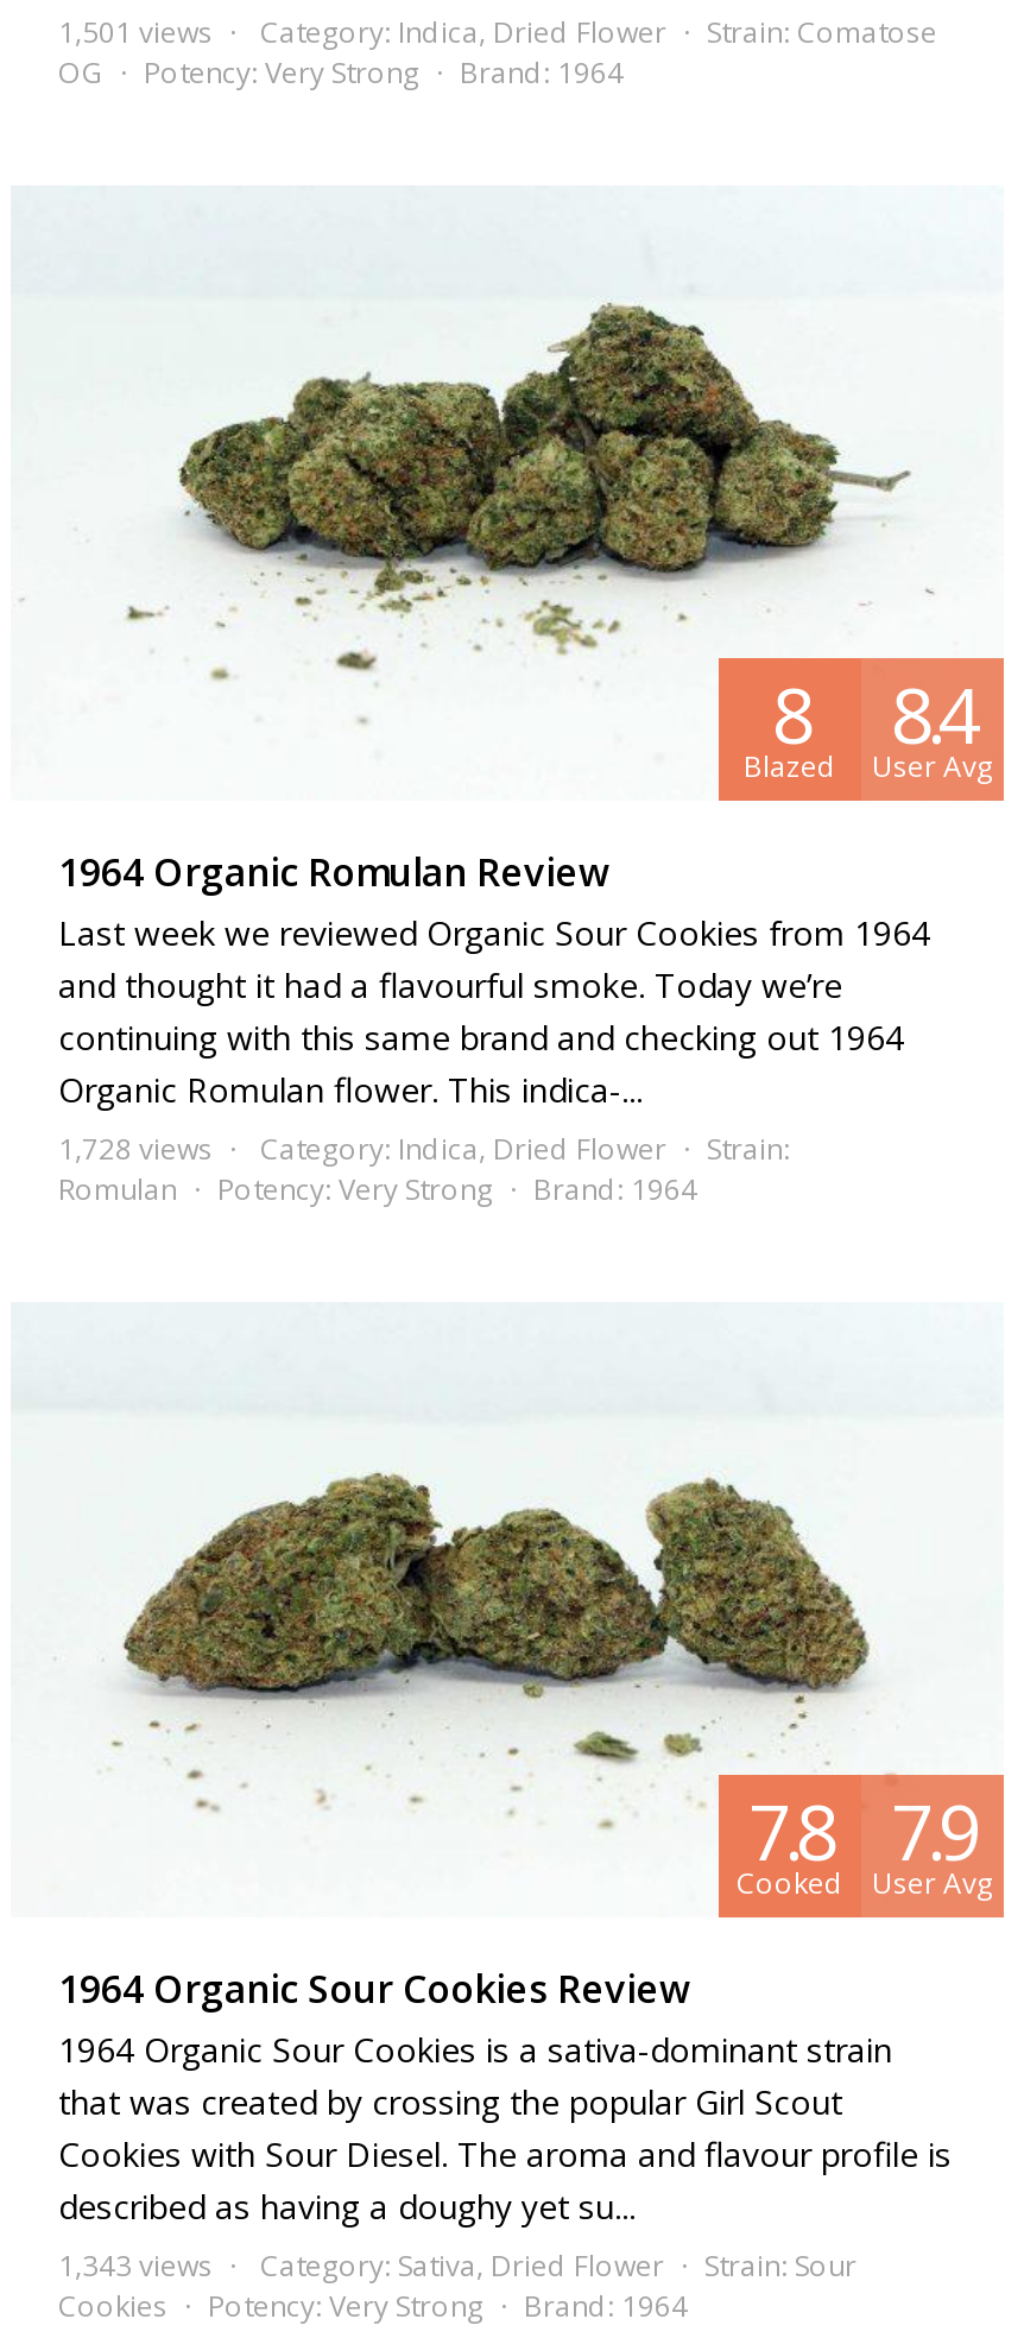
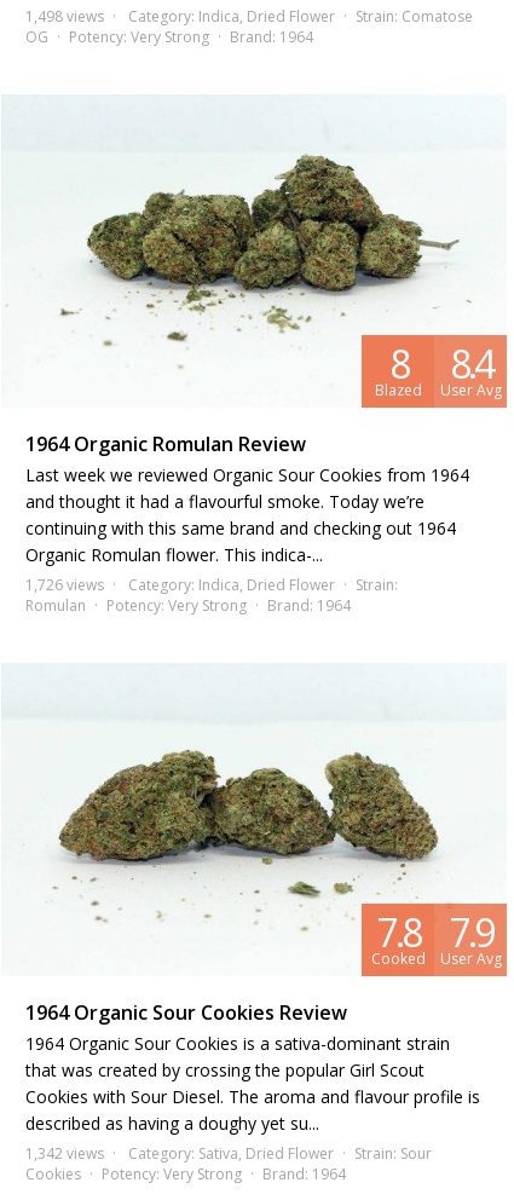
- 1,501 views Category: Indica, Dried Flower Strain: Comatose
+ 1,498 views Category: Indica, Dried Flower Strain: Comatose

- 1,728 views Category: Indica, Dried Flower Strain:
+ 1,726 views Category: Indica, Dried Flower Strain:

- 1,343 views Category: Sativa, Dried Flower Strain: Sour
+ 1,342 views Category: Sativa, Dried Flower Strain: Sour
